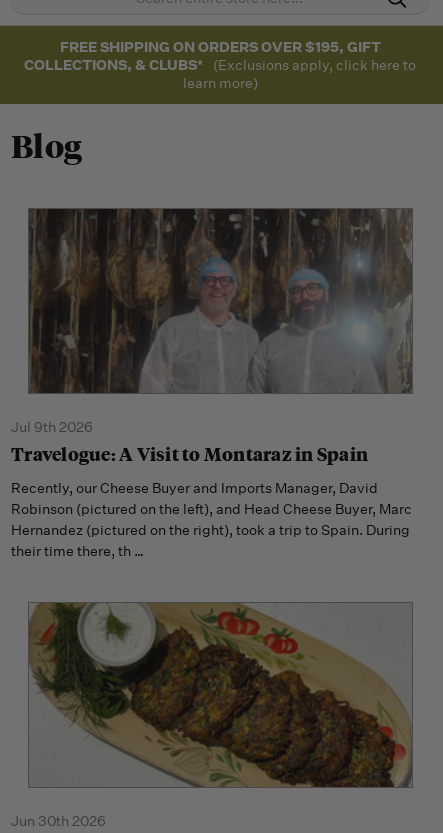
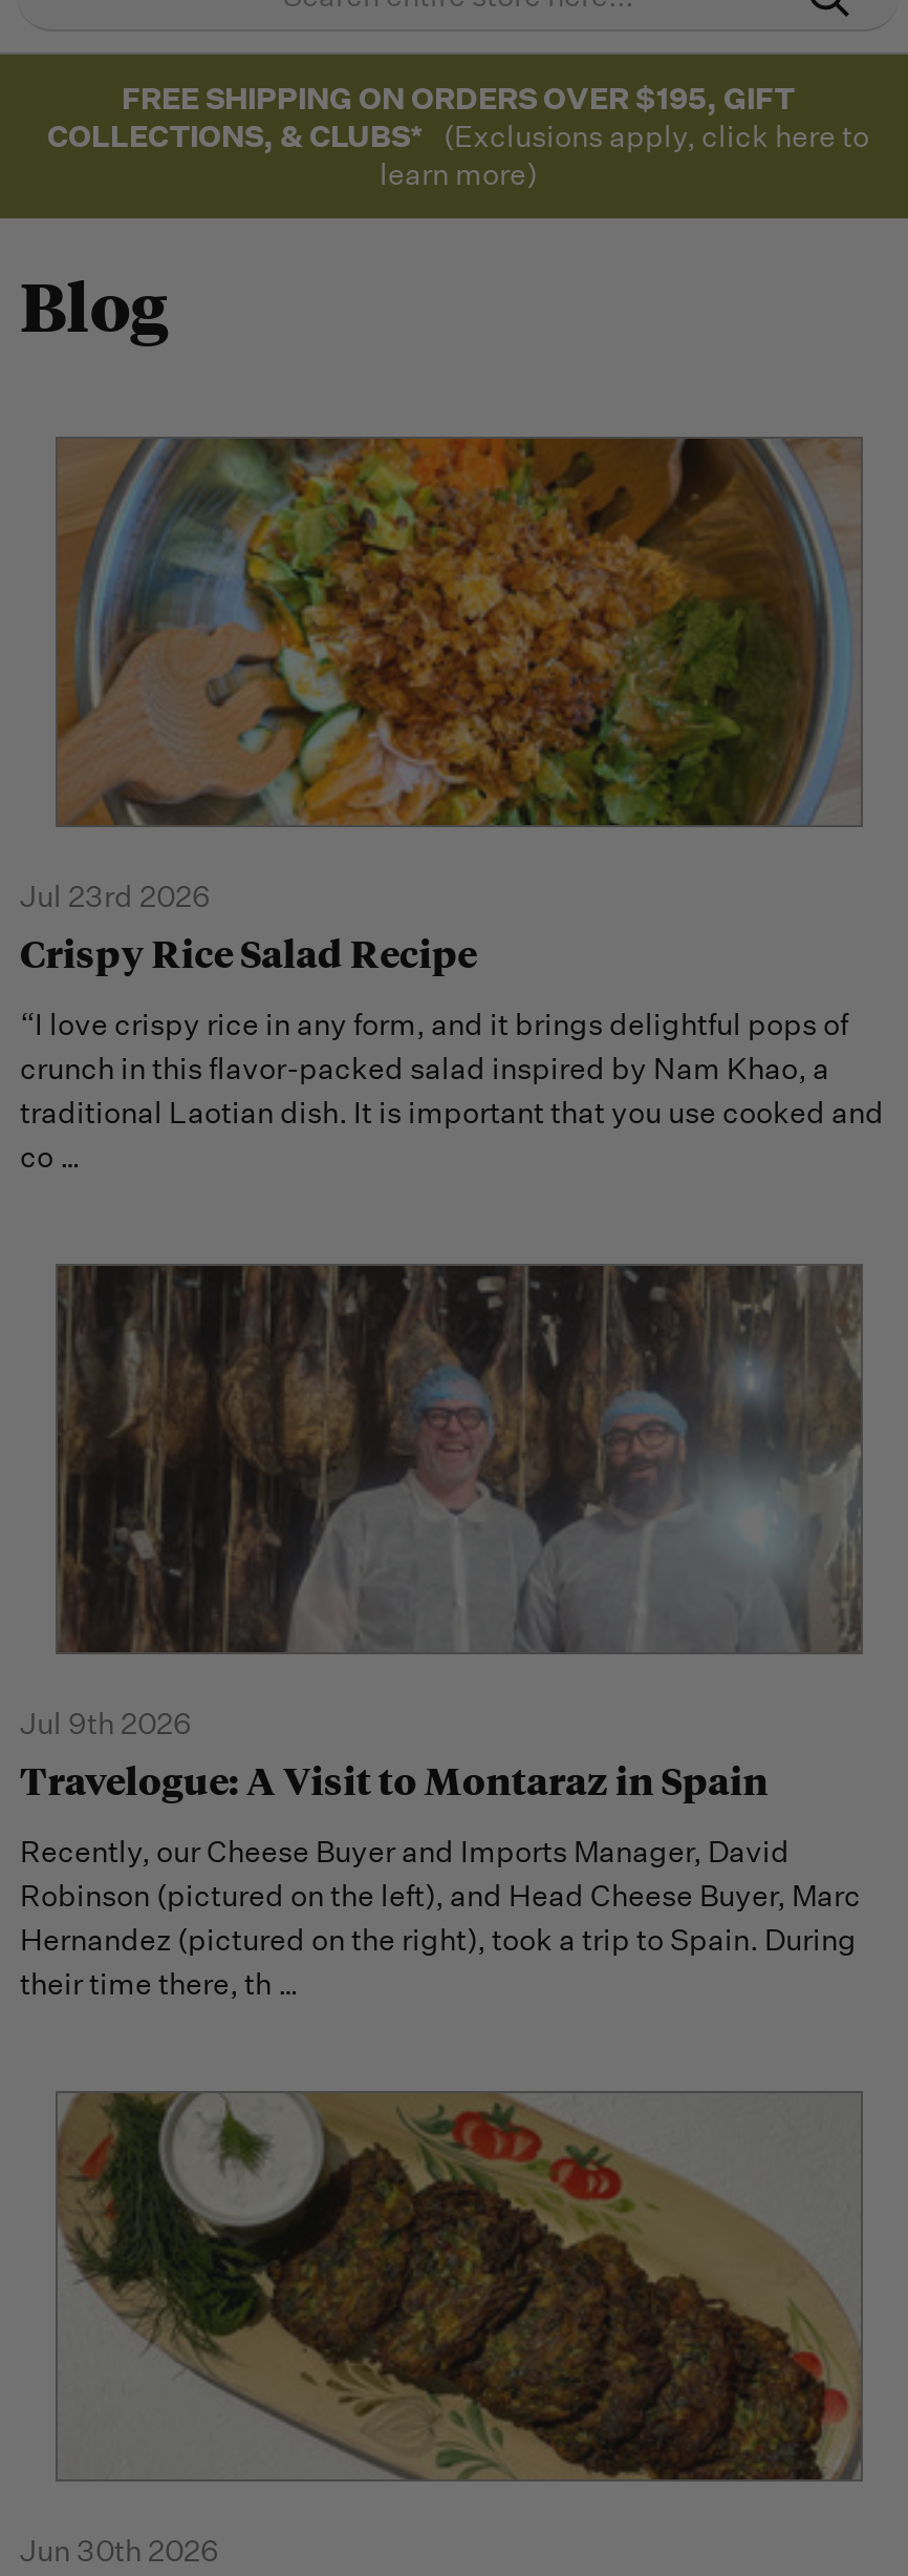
+ [image]
+ Jul 23rd 2026
+ Crispy Rice Salad Recipe
+ “I love crispy rice in any form, and it brings delightful pops of
+ crunch in this flavor-packed salad inspired by Nam Khao, a
+ traditional Laotian dish. It is important that you use cooked and
+ co …
